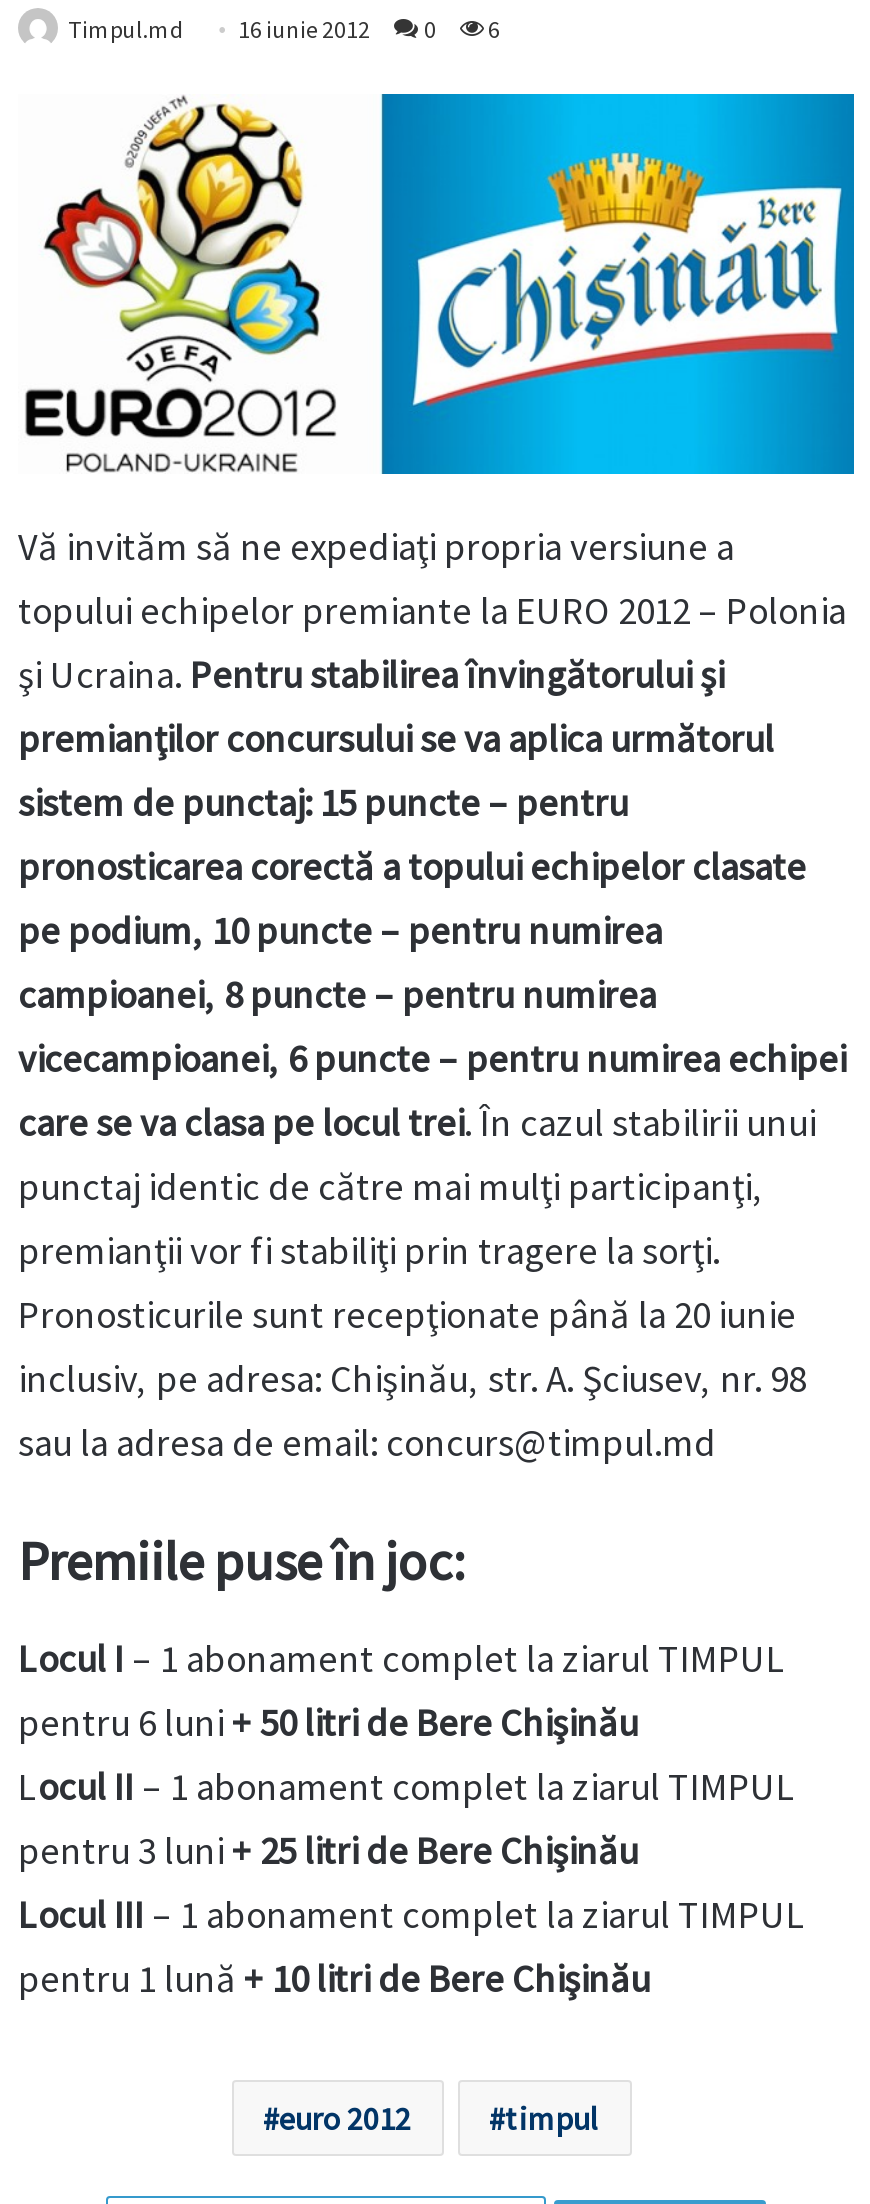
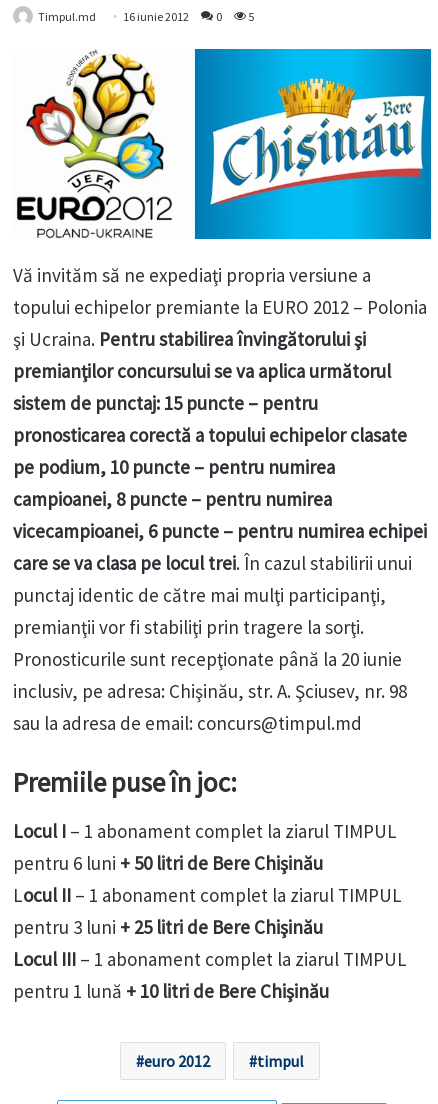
- Timpul.md 16 iunie 2012 0 6
+ Timpul.md 16 iunie 2012 0 5
